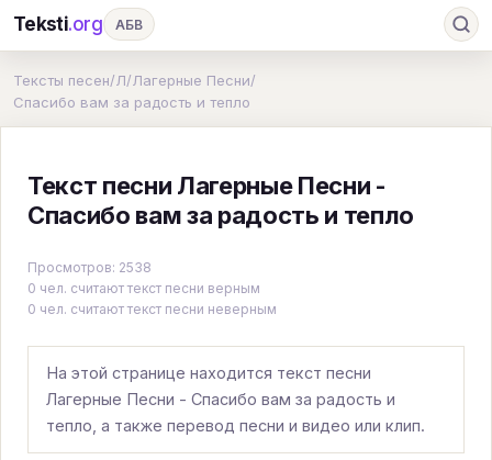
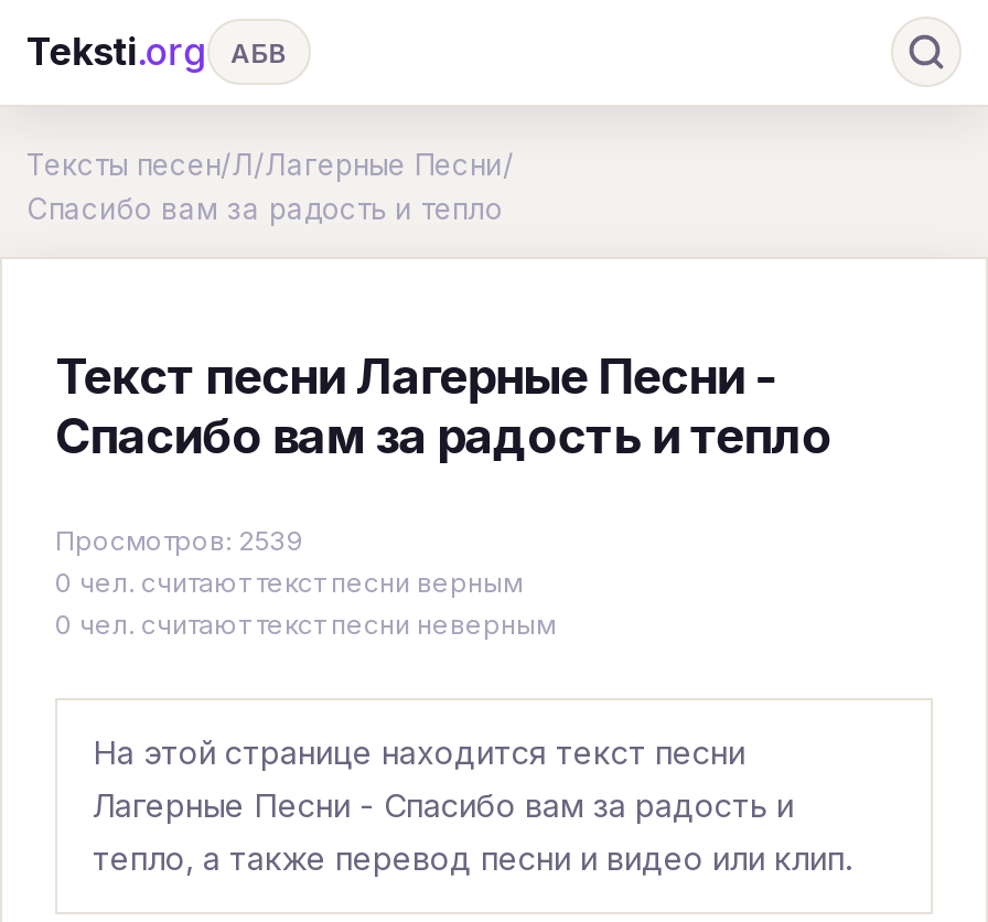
- Просмотров: 2538
+ Просмотров: 2539
